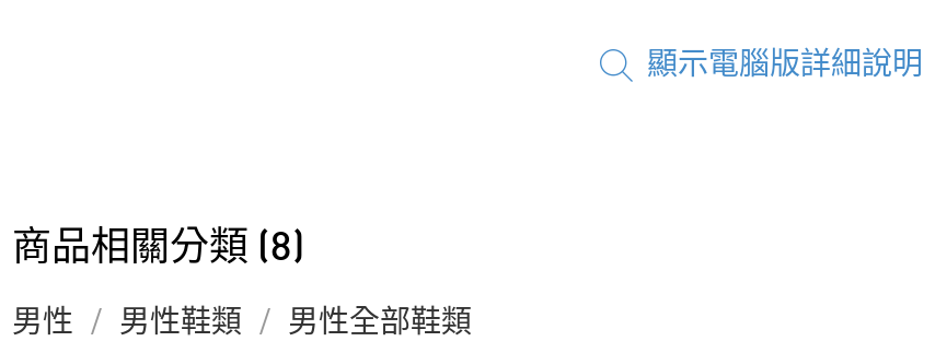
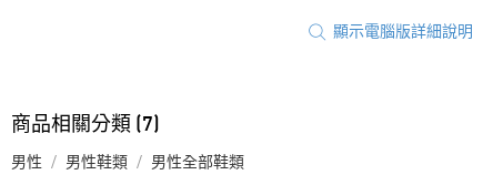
- 商品相關分類 (8)
+ 商品相關分類 (7)
